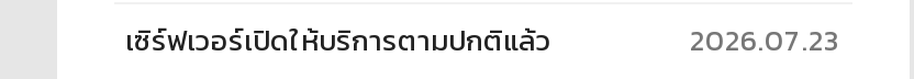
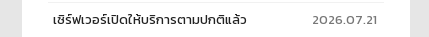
- 2026.07.23
+ 2026.07.21
